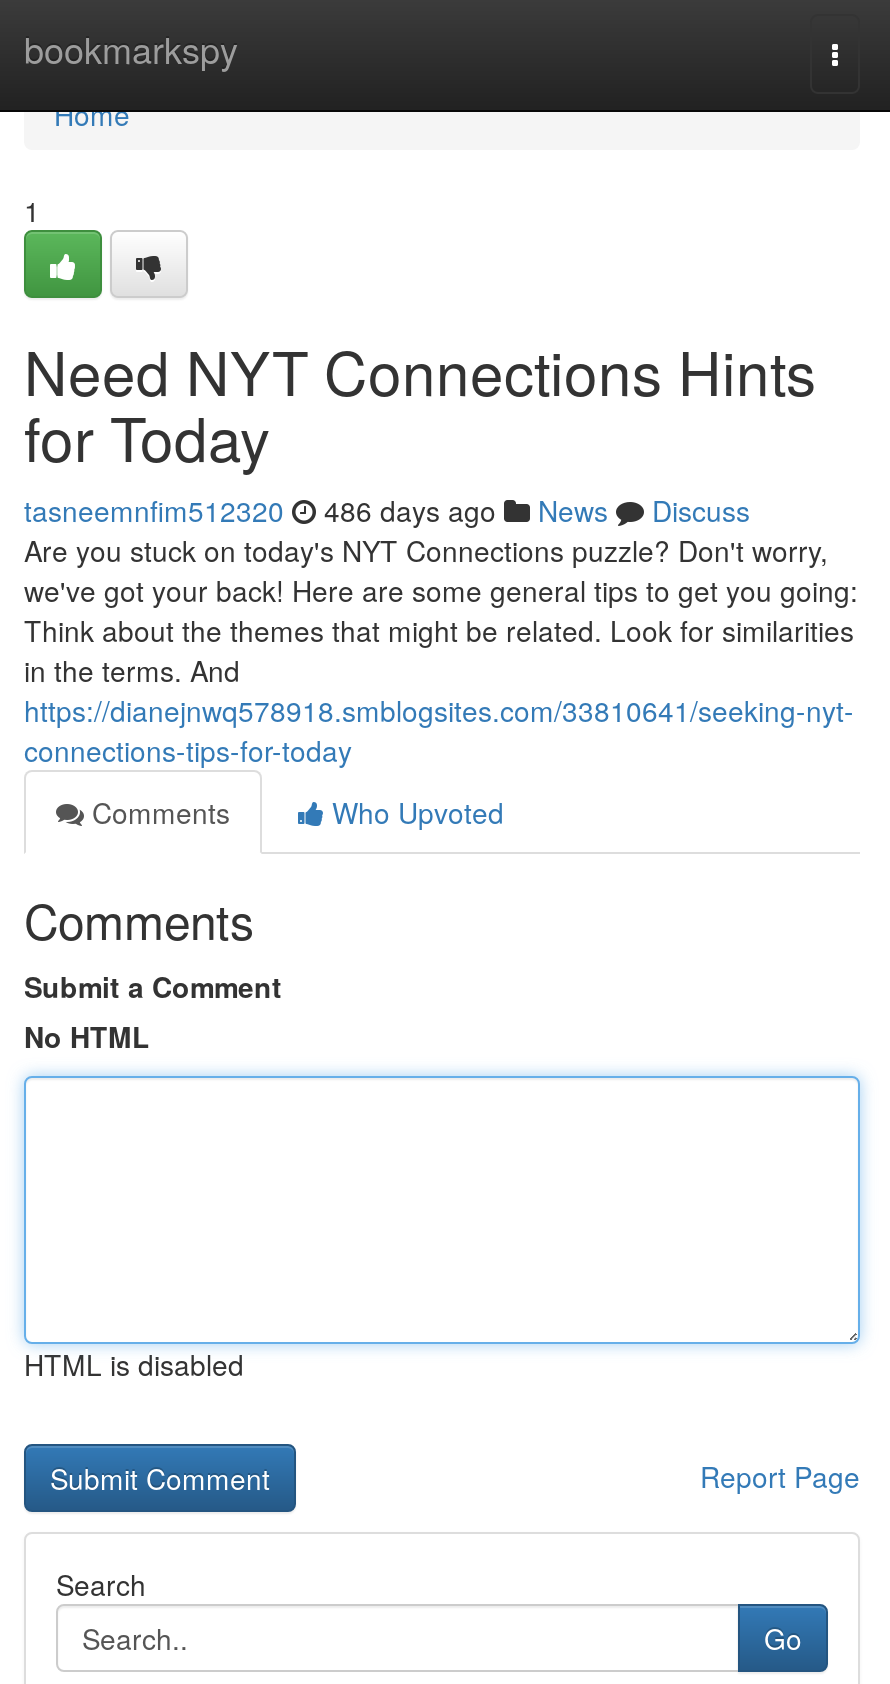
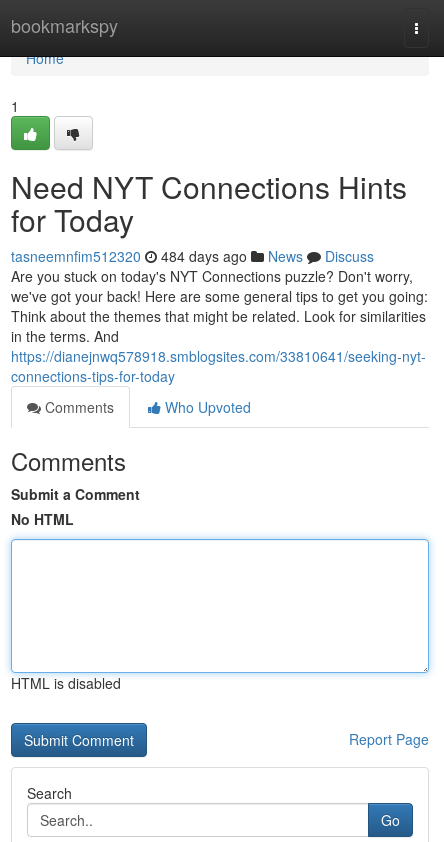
- tasneemnfim512320 486 days ago News Discuss
+ tasneemnfim512320 484 days ago News Discuss
